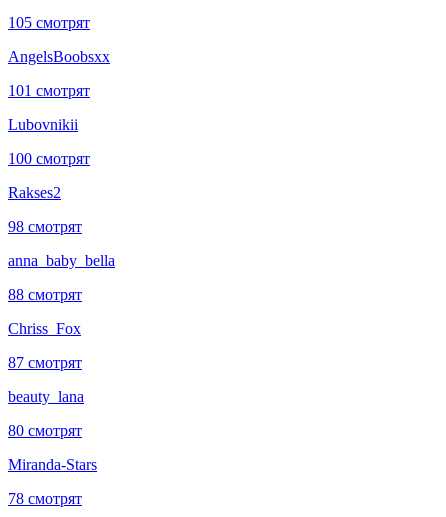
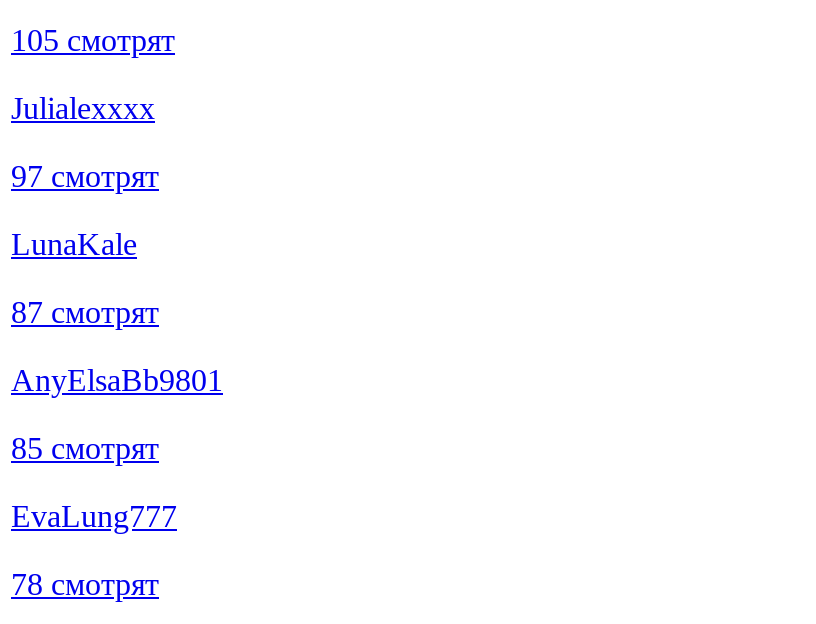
- AngelsBoobsxx
- 101 смотрят
- Lubovnikii
- 100 смотрят
- Rakses2
- 98 смотрят
- anna_baby_bella
- 88 смотрят
- Chriss_Fox
+ Julialexxxx
+ 97 смотрят
+ LunaKale

- beauty_lana
+ AnyElsaBb9801

- 80 смотрят
+ 85 смотрят

- Miranda-Stars
+ EvaLung777
